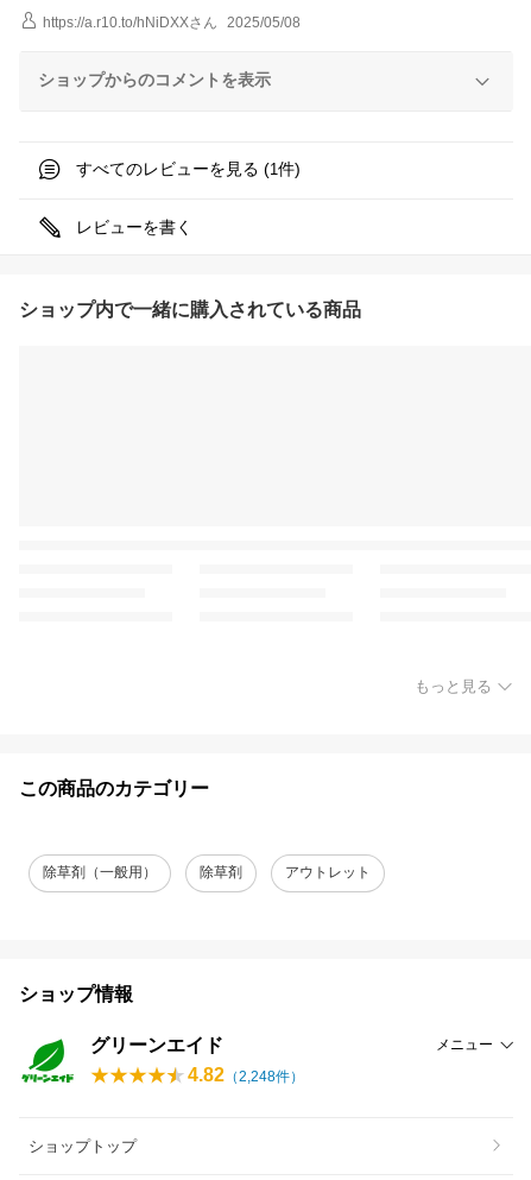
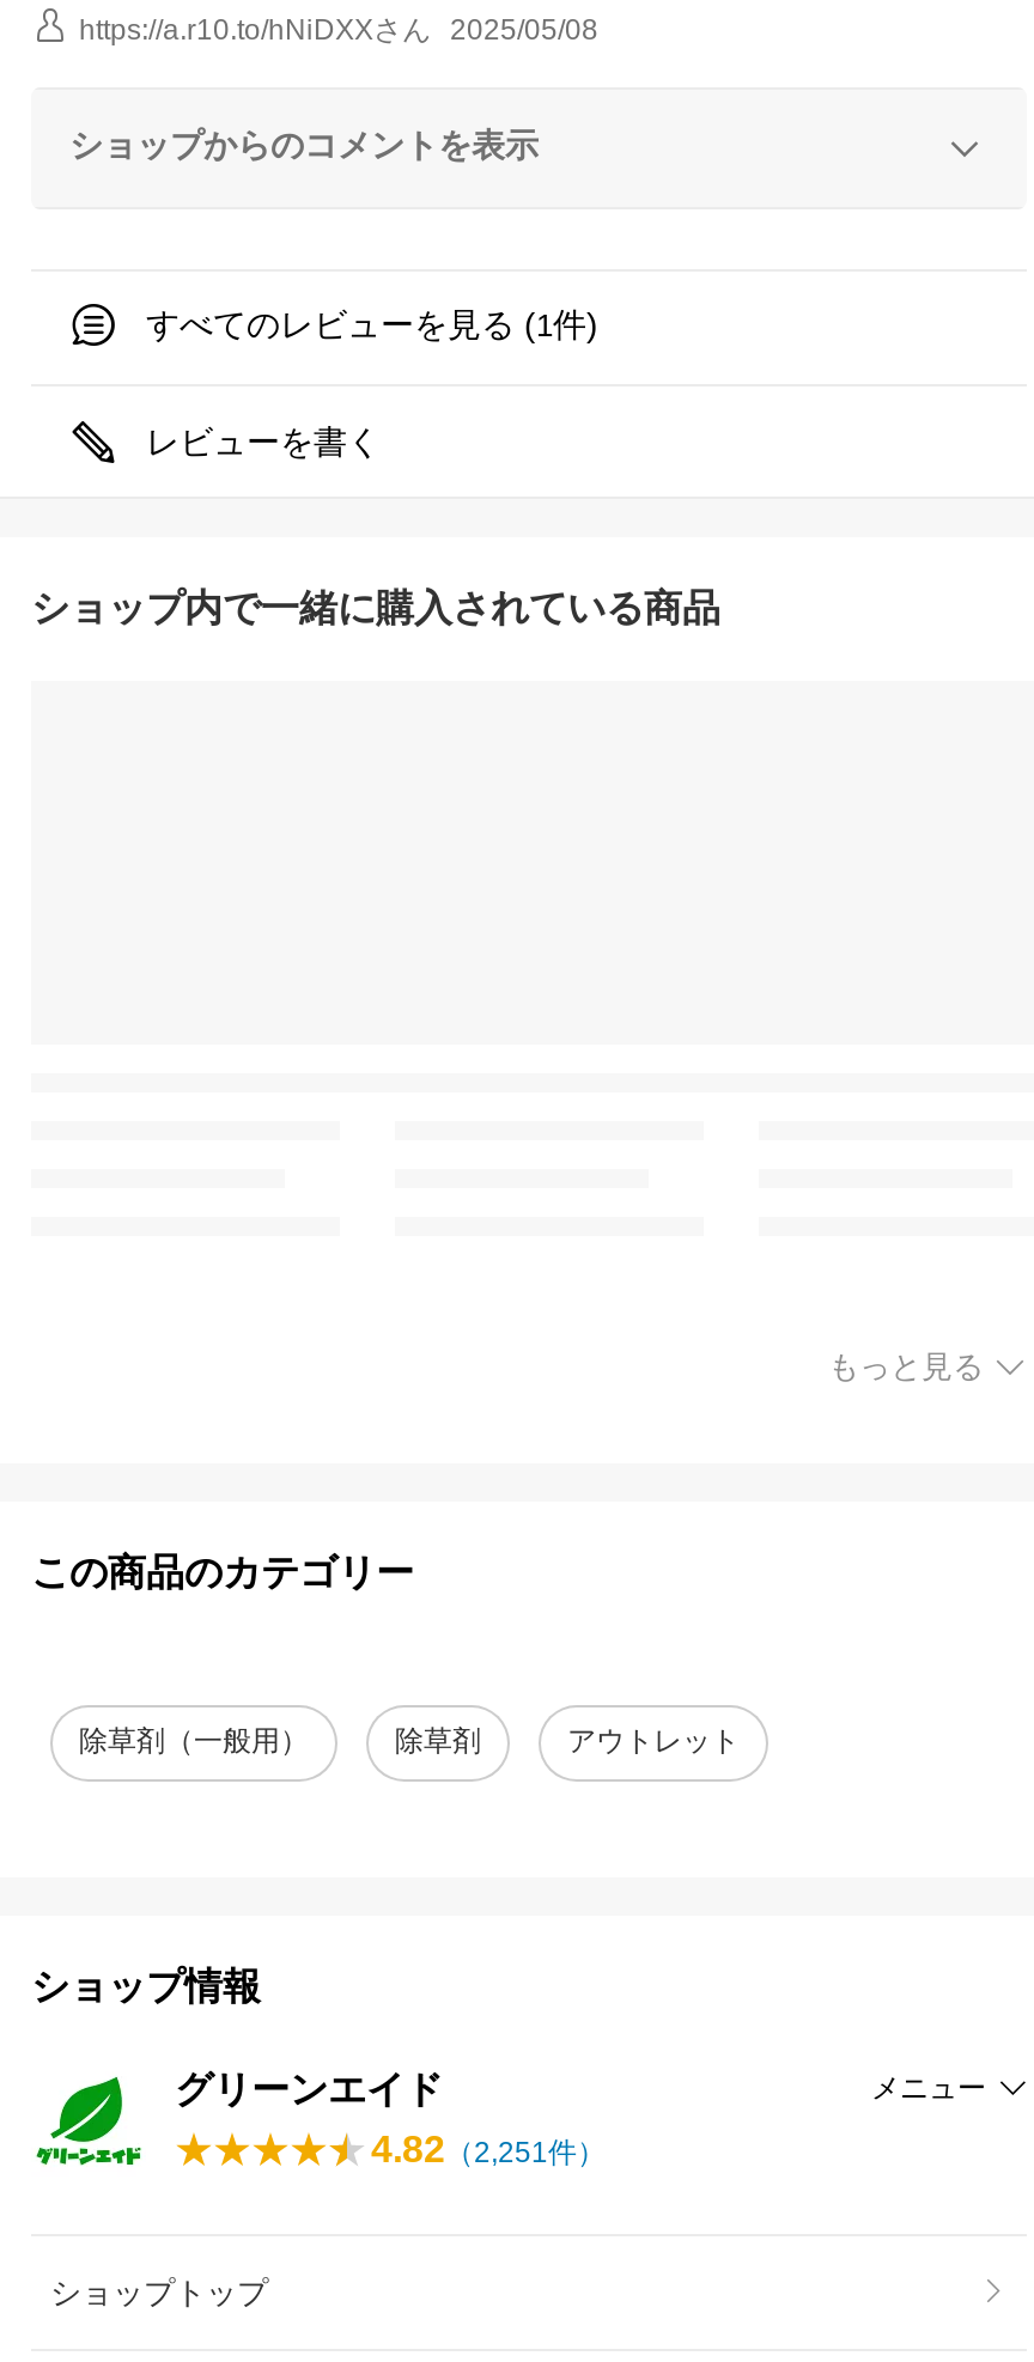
- 4.82（2,248件）
+ 4.82（2,251件）
